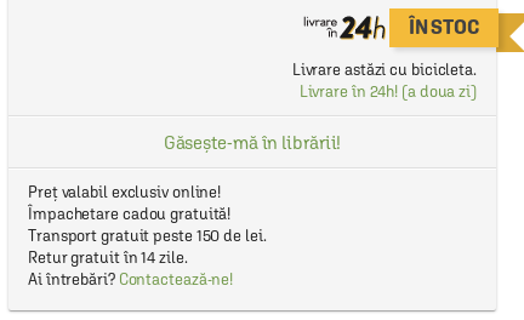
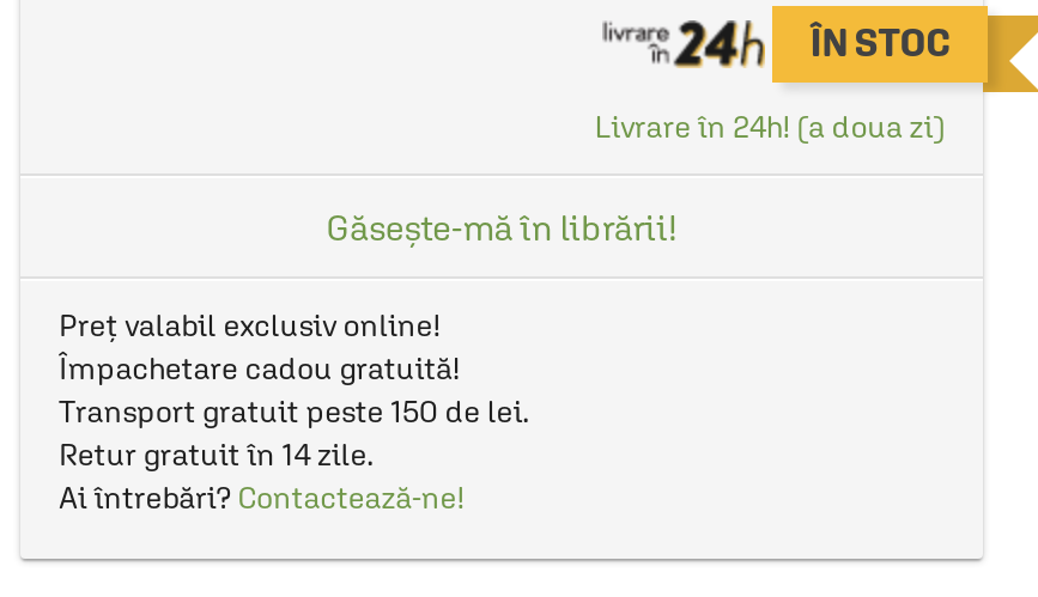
- Livrare astăzi cu bicicleta.
